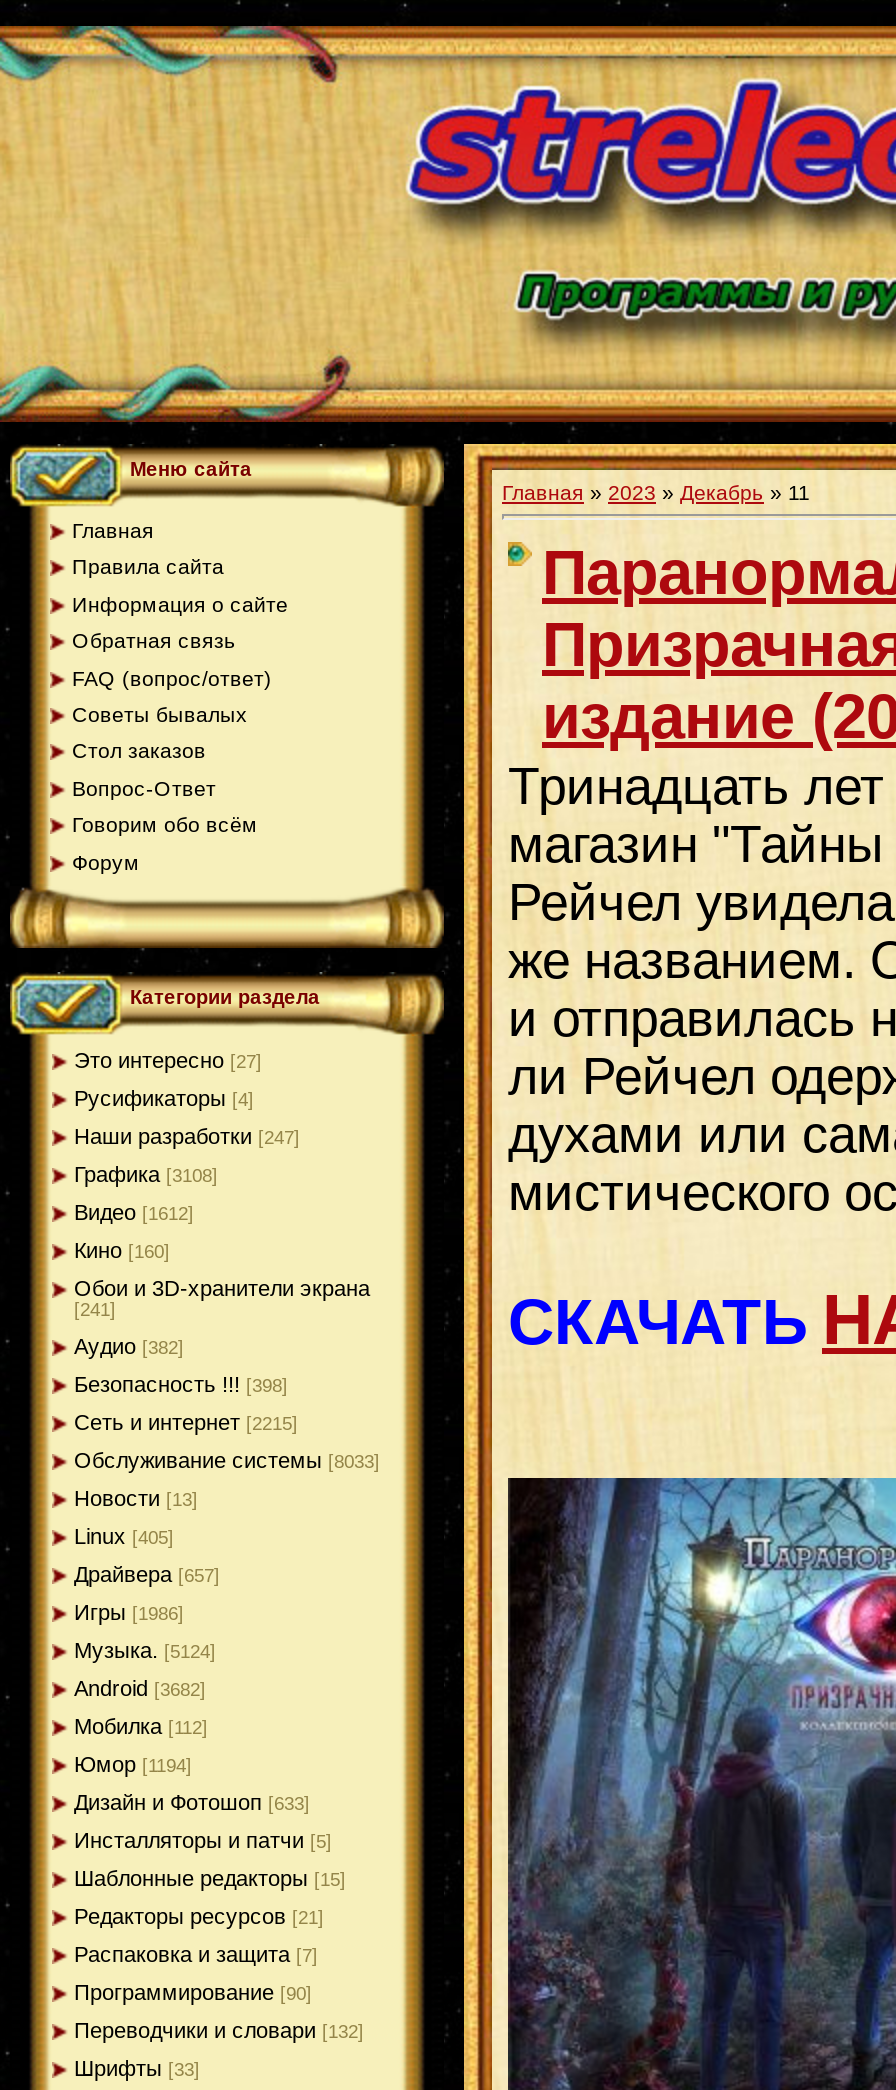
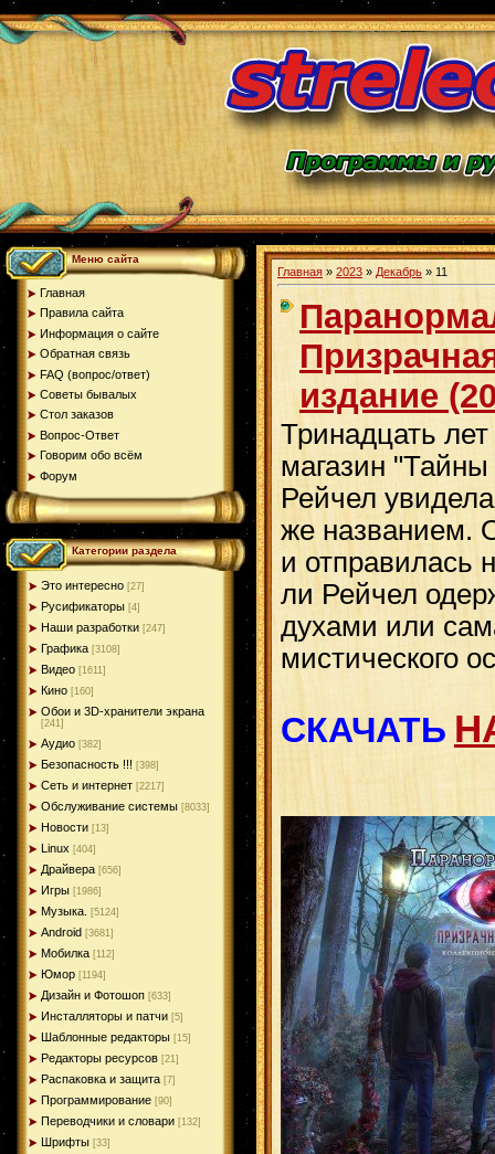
- Видео [1612]
+ Видео [1611]

- Сеть и интернет [2215]
+ Сеть и интернет [2217]

- Linux [405]
+ Linux [404]

- Драйвера [657]
+ Драйвера [656]

- Android [3682]
+ Android [3681]
